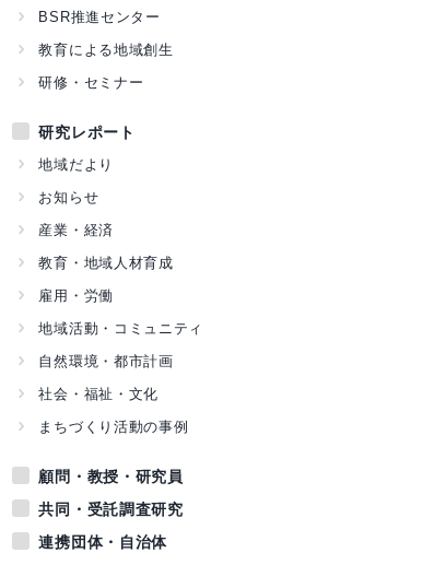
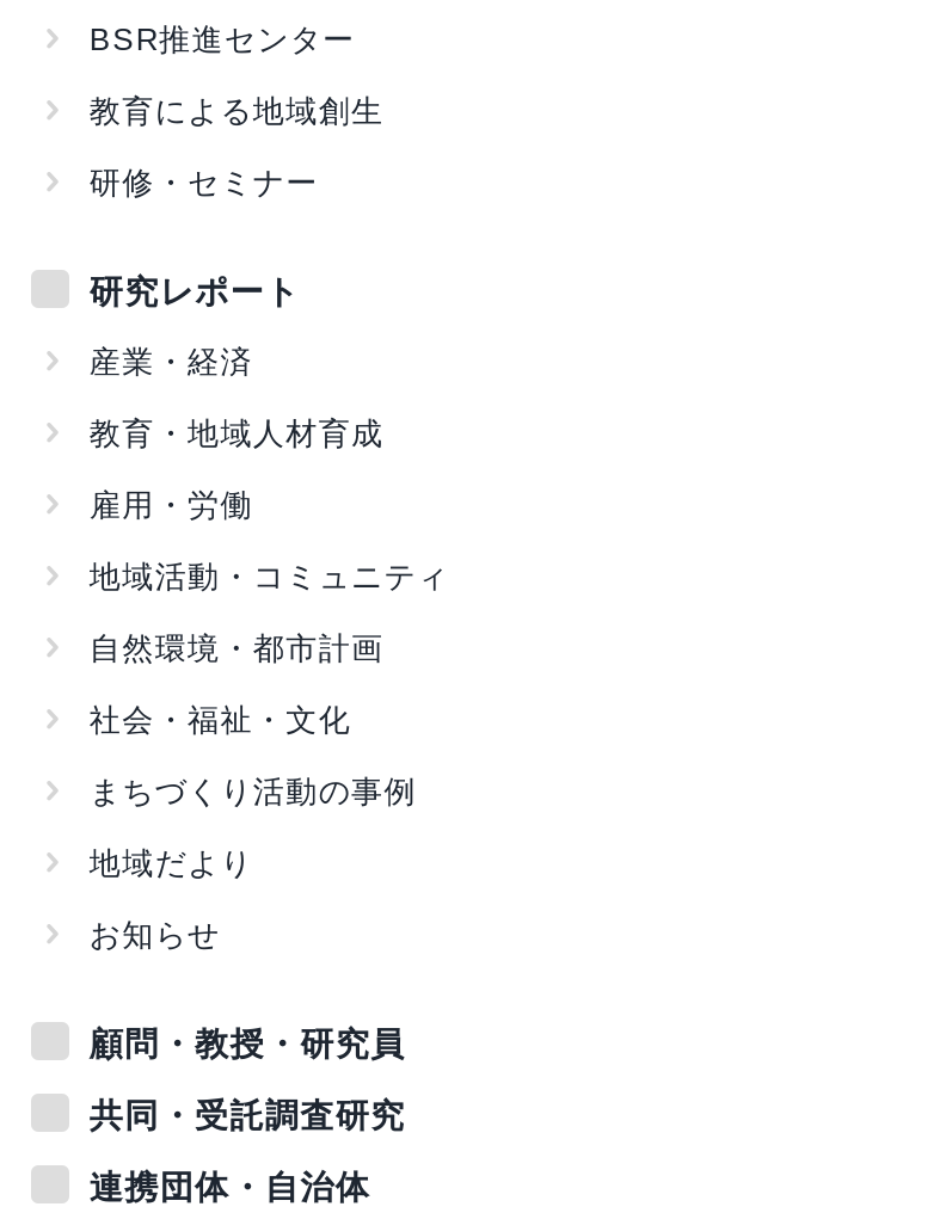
moved down: 地域だより | お知らせ

moved up: 産業・経済 | 教育・地域人材育成 | 雇用・労働 | 地域活動・コミュニティ | 自然環境・都市計画 | 社会・福祉・文化 | まちづくり活動の事例
